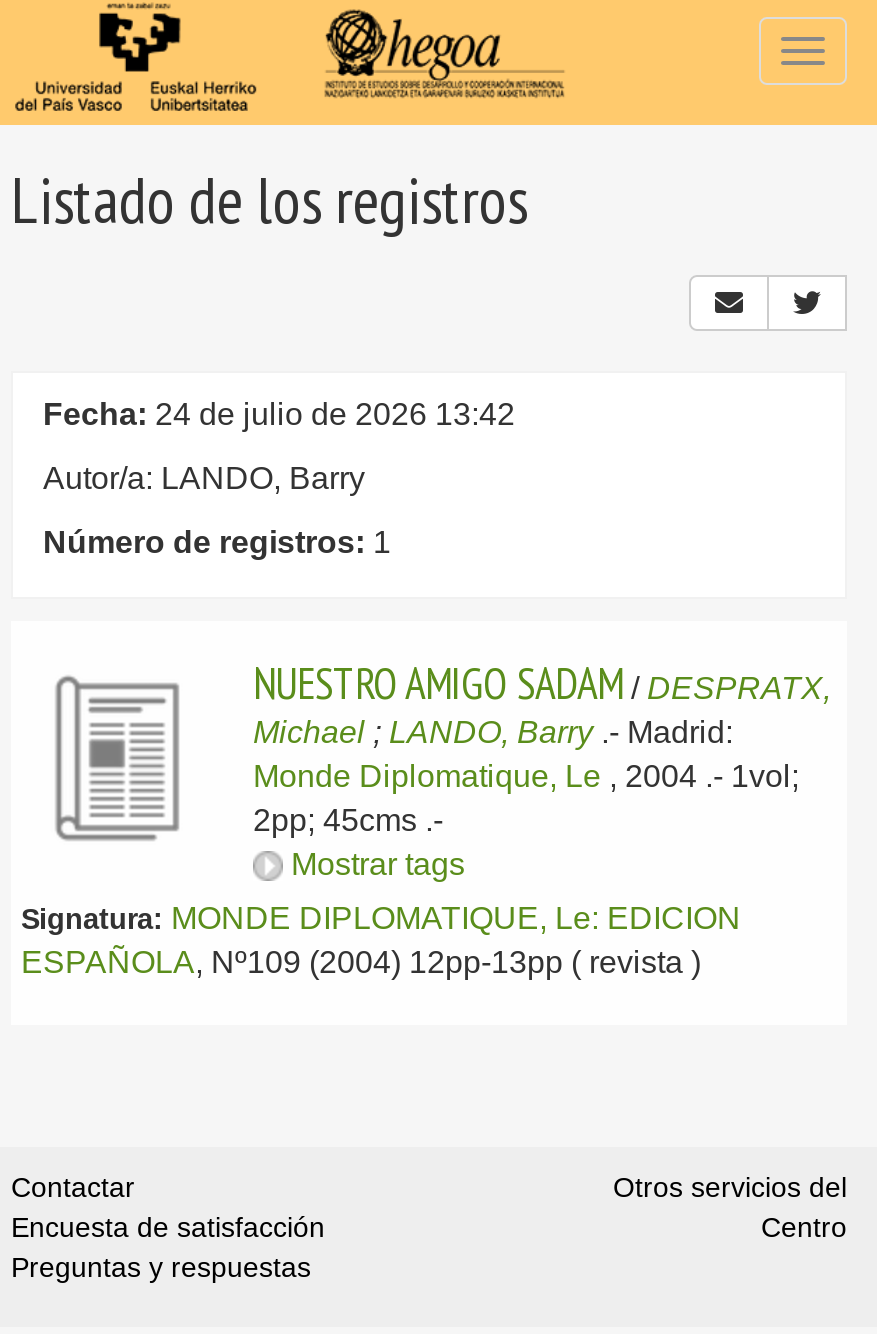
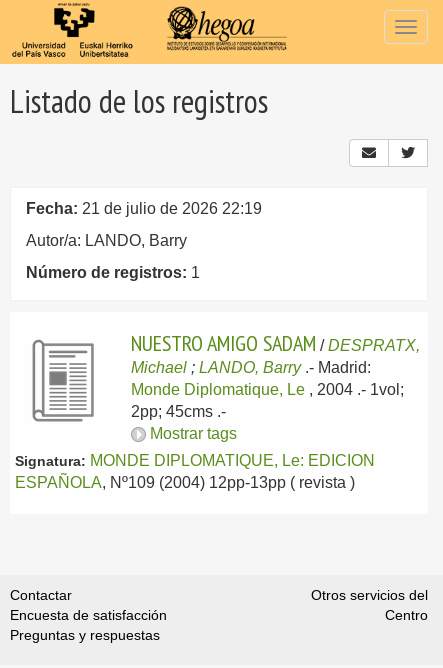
- Fecha: 24 de julio de 2026 13:42
+ Fecha: 21 de julio de 2026 22:19
